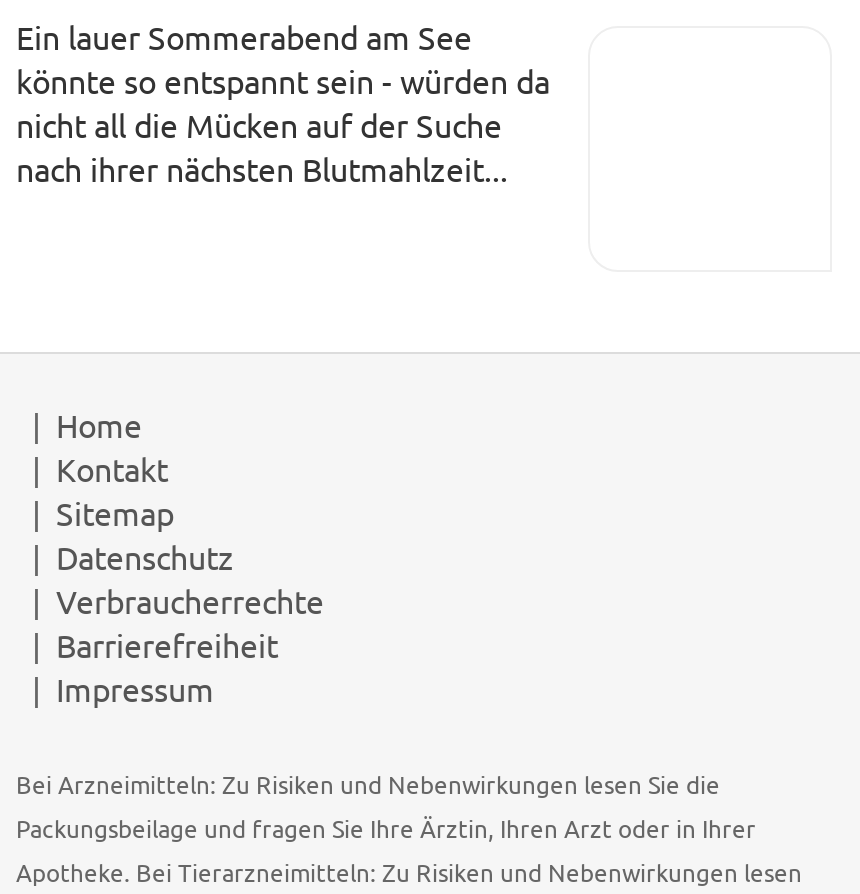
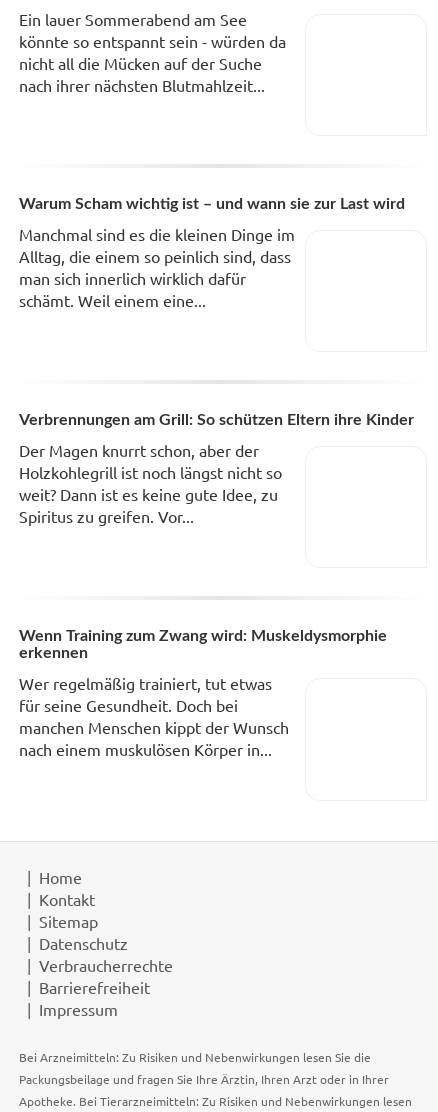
+ Warum Scham wichtig ist – und wann sie zur Last wird
+ Manchmal sind es die kleinen Dinge im
+ Alltag, die einem so peinlich sind, dass
+ man sich innerlich wirklich dafür
+ schämt. Weil einem eine...

+ Verbrennungen am Grill: So schützen Eltern ihre Kinder
+ Der Magen knurrt schon, aber der
+ Holzkohlegrill ist noch längst nicht so
+ weit? Dann ist es keine gute Idee, zu
+ Spiritus zu greifen. Vor...

+ Wenn Training zum Zwang wird: Muskeldysmorphie
+ erkennen
+ Wer regelmäßig trainiert, tut etwas
+ für seine Gesundheit. Doch bei
+ manchen Menschen kippt der Wunsch
+ nach einem muskulösen Körper in...
